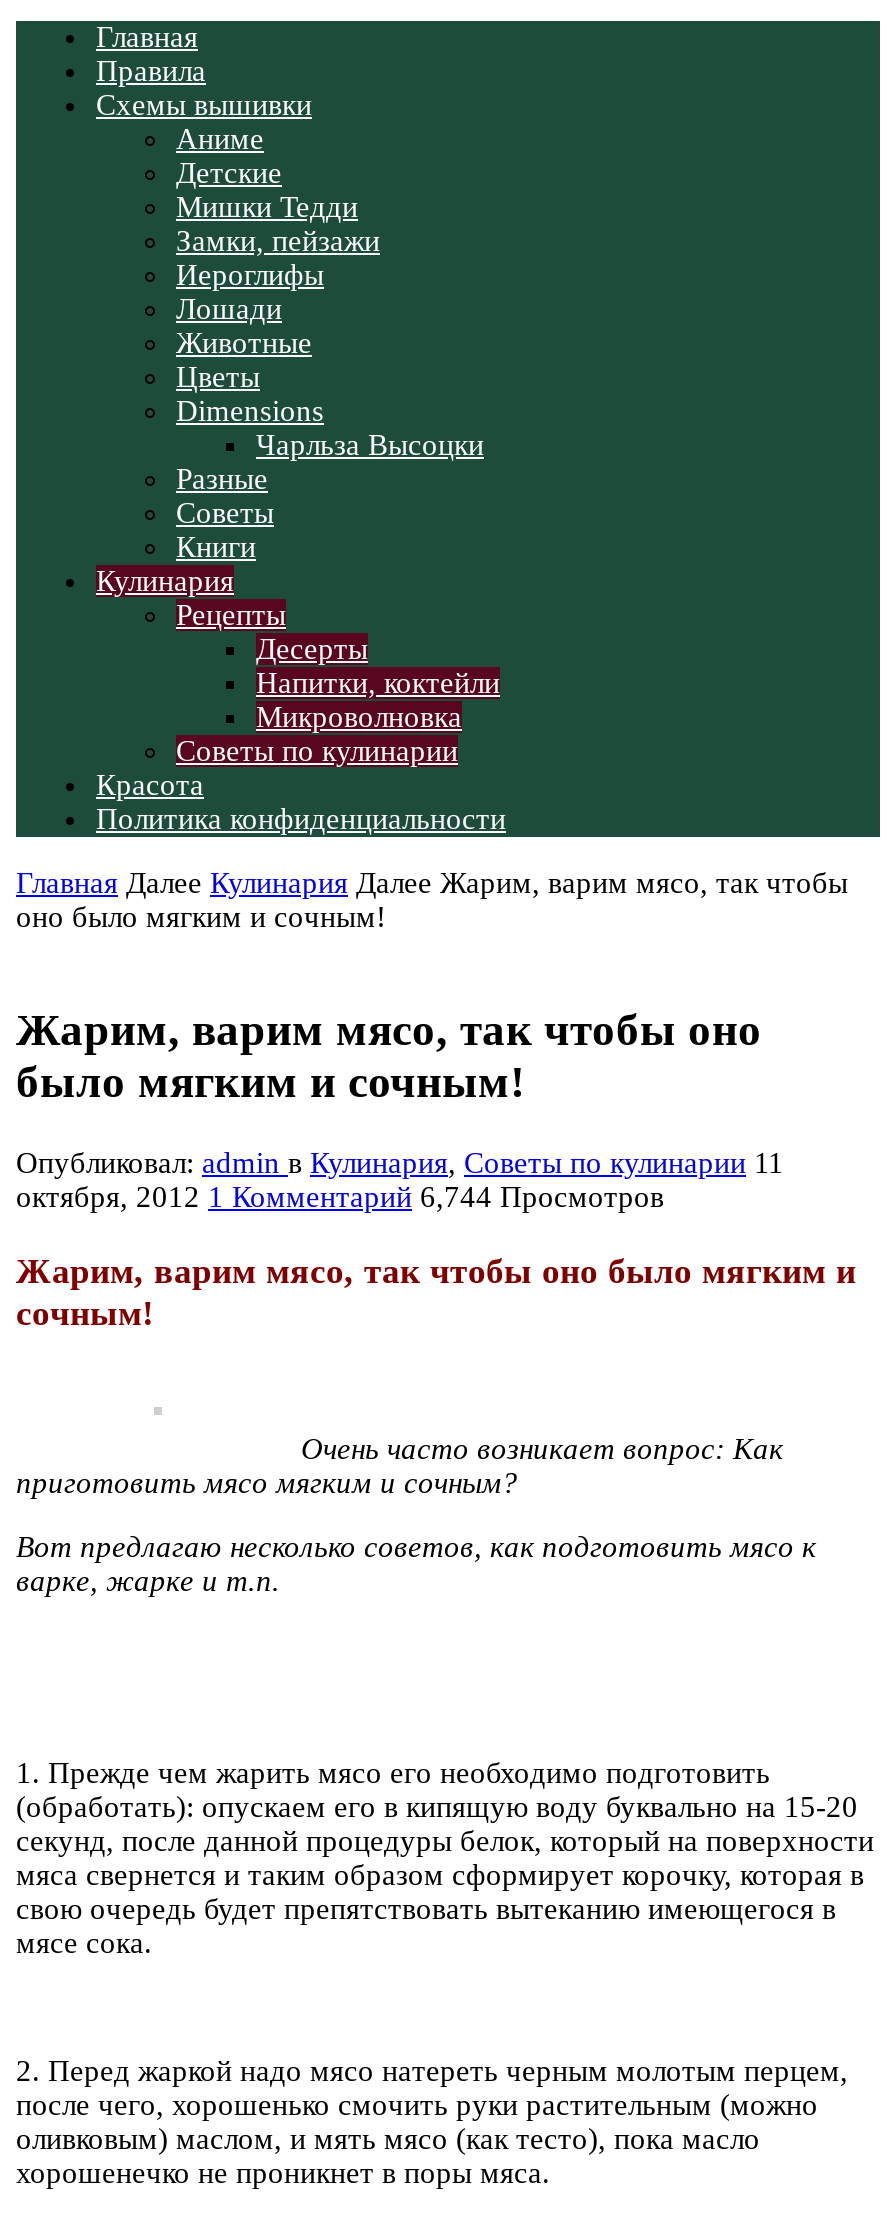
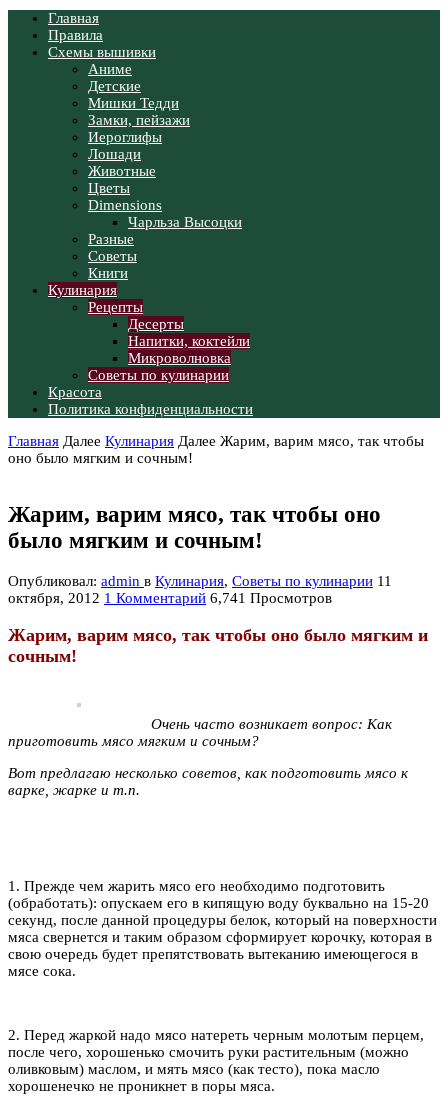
- октября, 2012 1 Комментарий 6,744 Просмотров
+ октября, 2012 1 Комментарий 6,741 Просмотров
